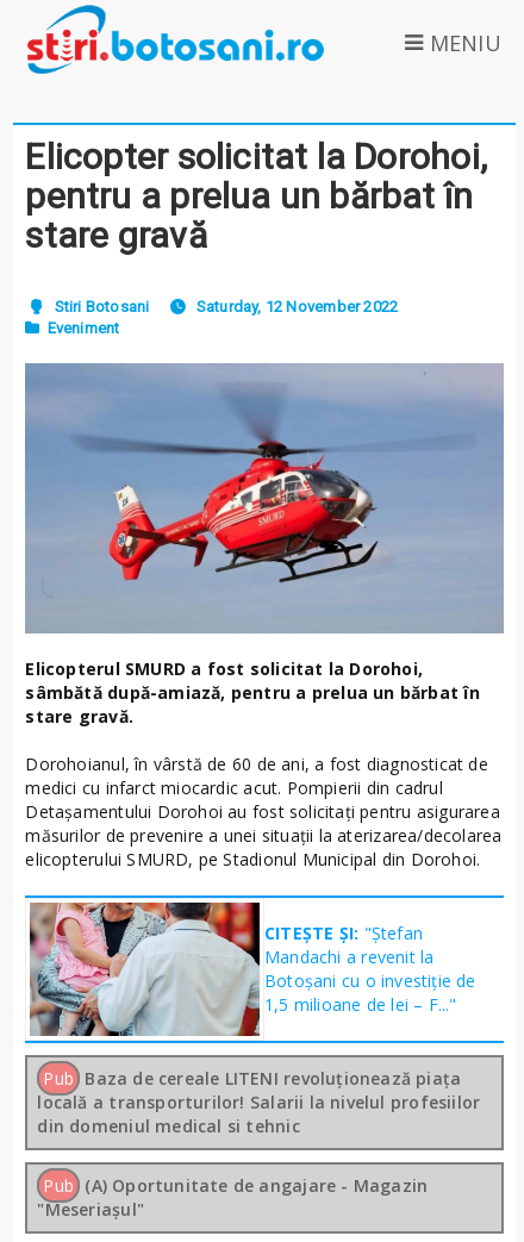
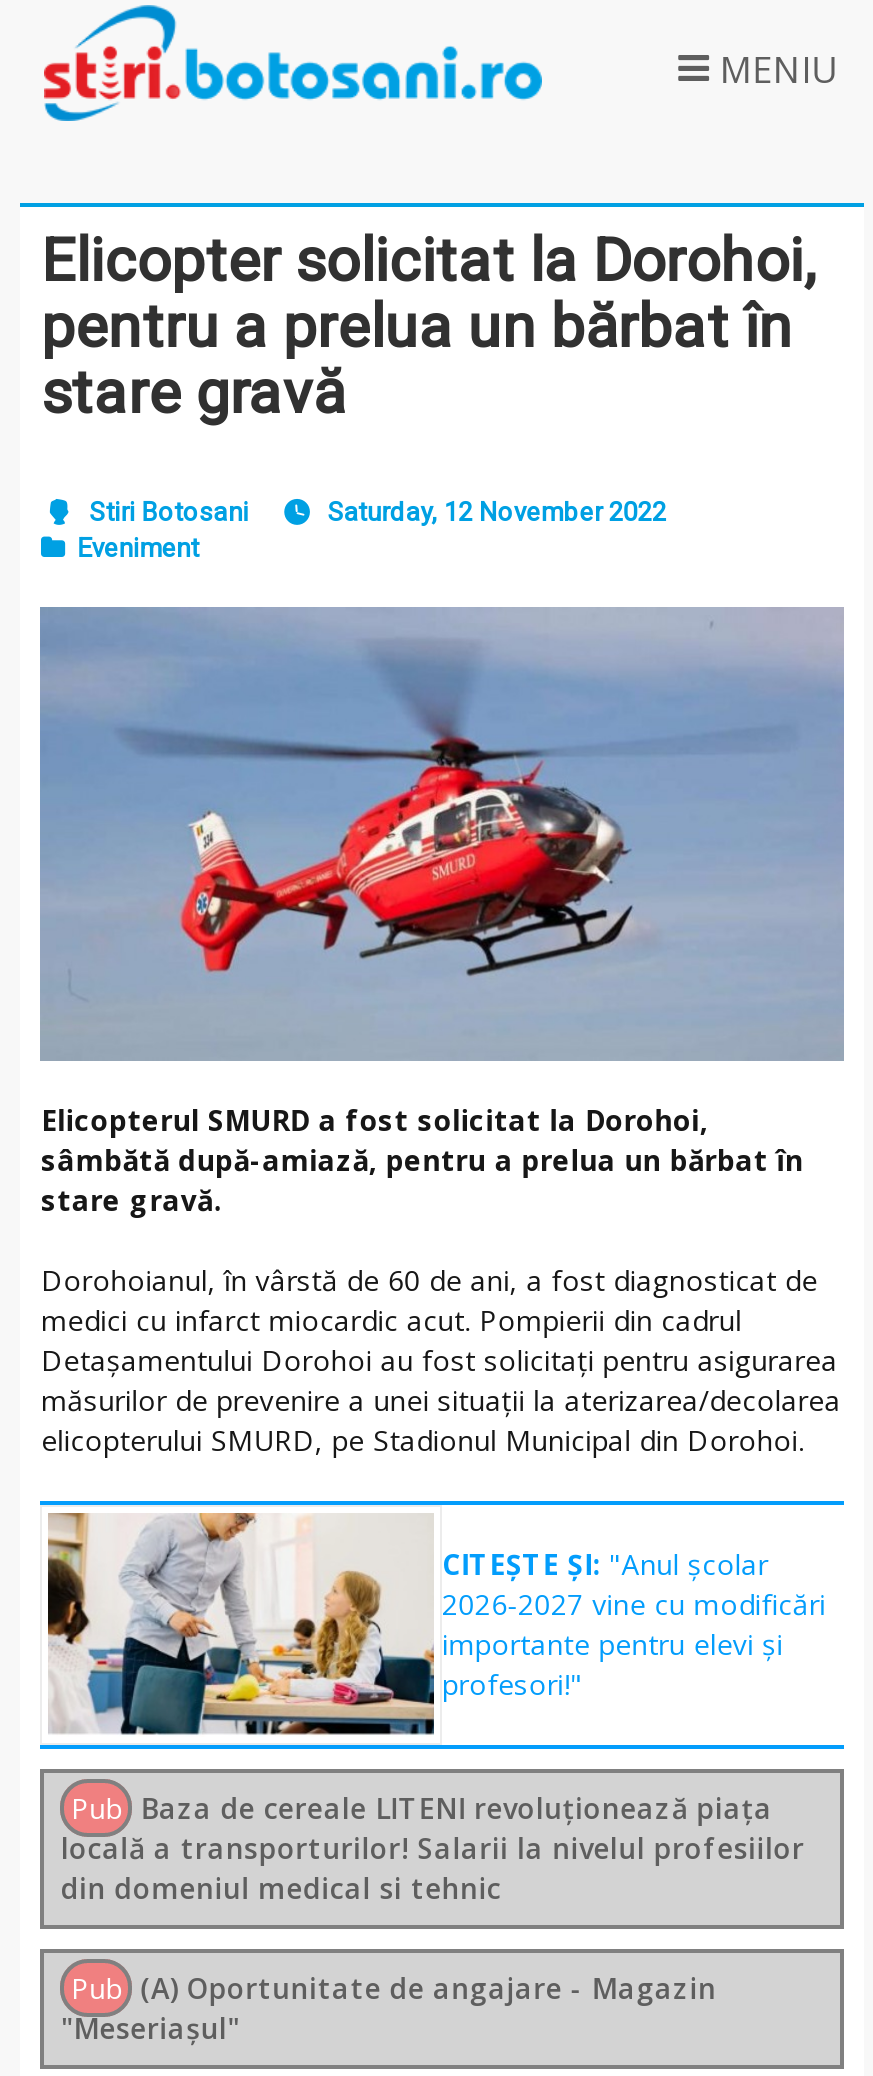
- [image]
- CITEȘTE ȘI: "Ștefan
- Mandachi a revenit la
- Botoșani cu o investiție de
- 1,5 milioane de lei – F..."
+ [image]
+ CITEȘTE ȘI: "Anul școlar
+ 2026-2027 vine cu modificări
+ importante pentru elevi și
+ profesori!"
